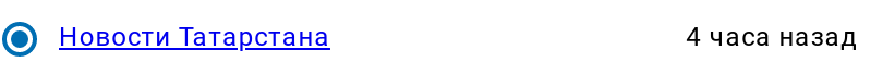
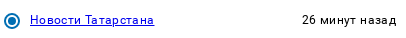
- 4 часа назад
+ 26 минут назад
